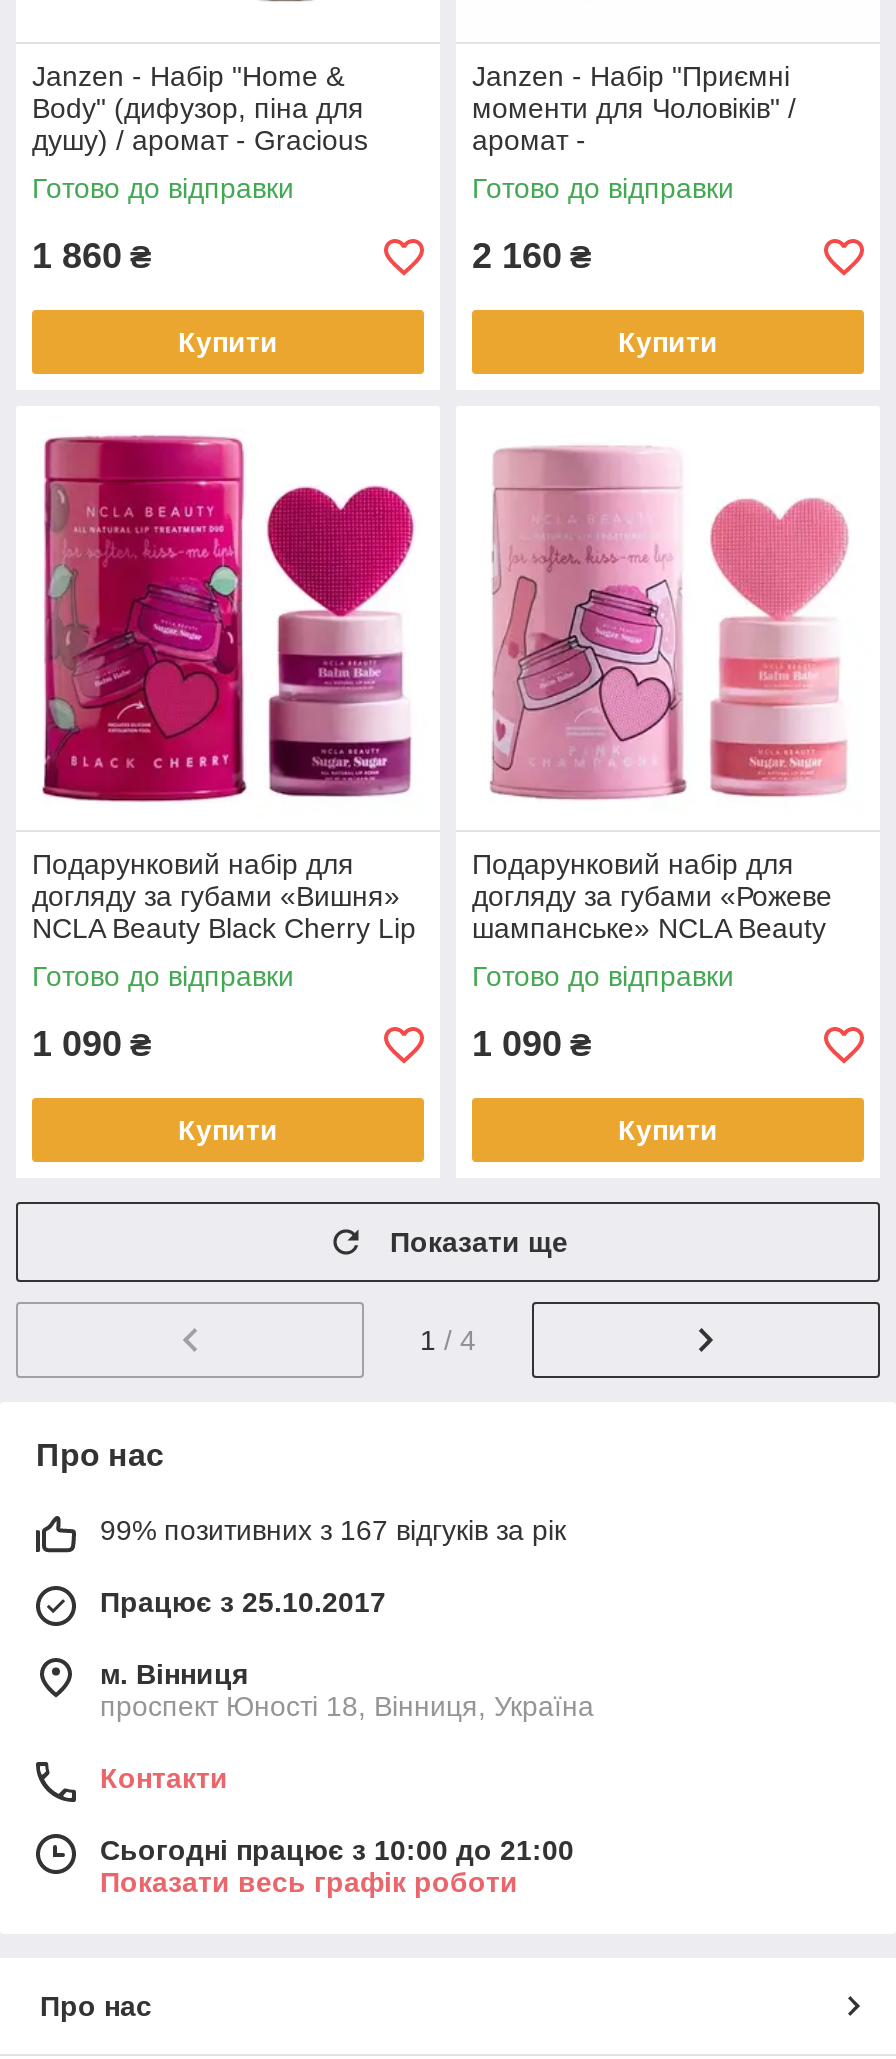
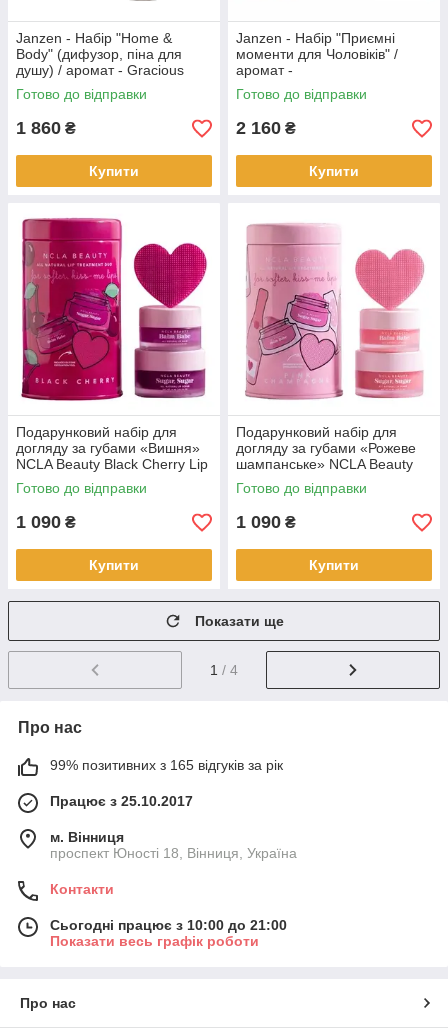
- 99% позитивних з 167 відгуків за рік
+ 99% позитивних з 165 відгуків за рік
